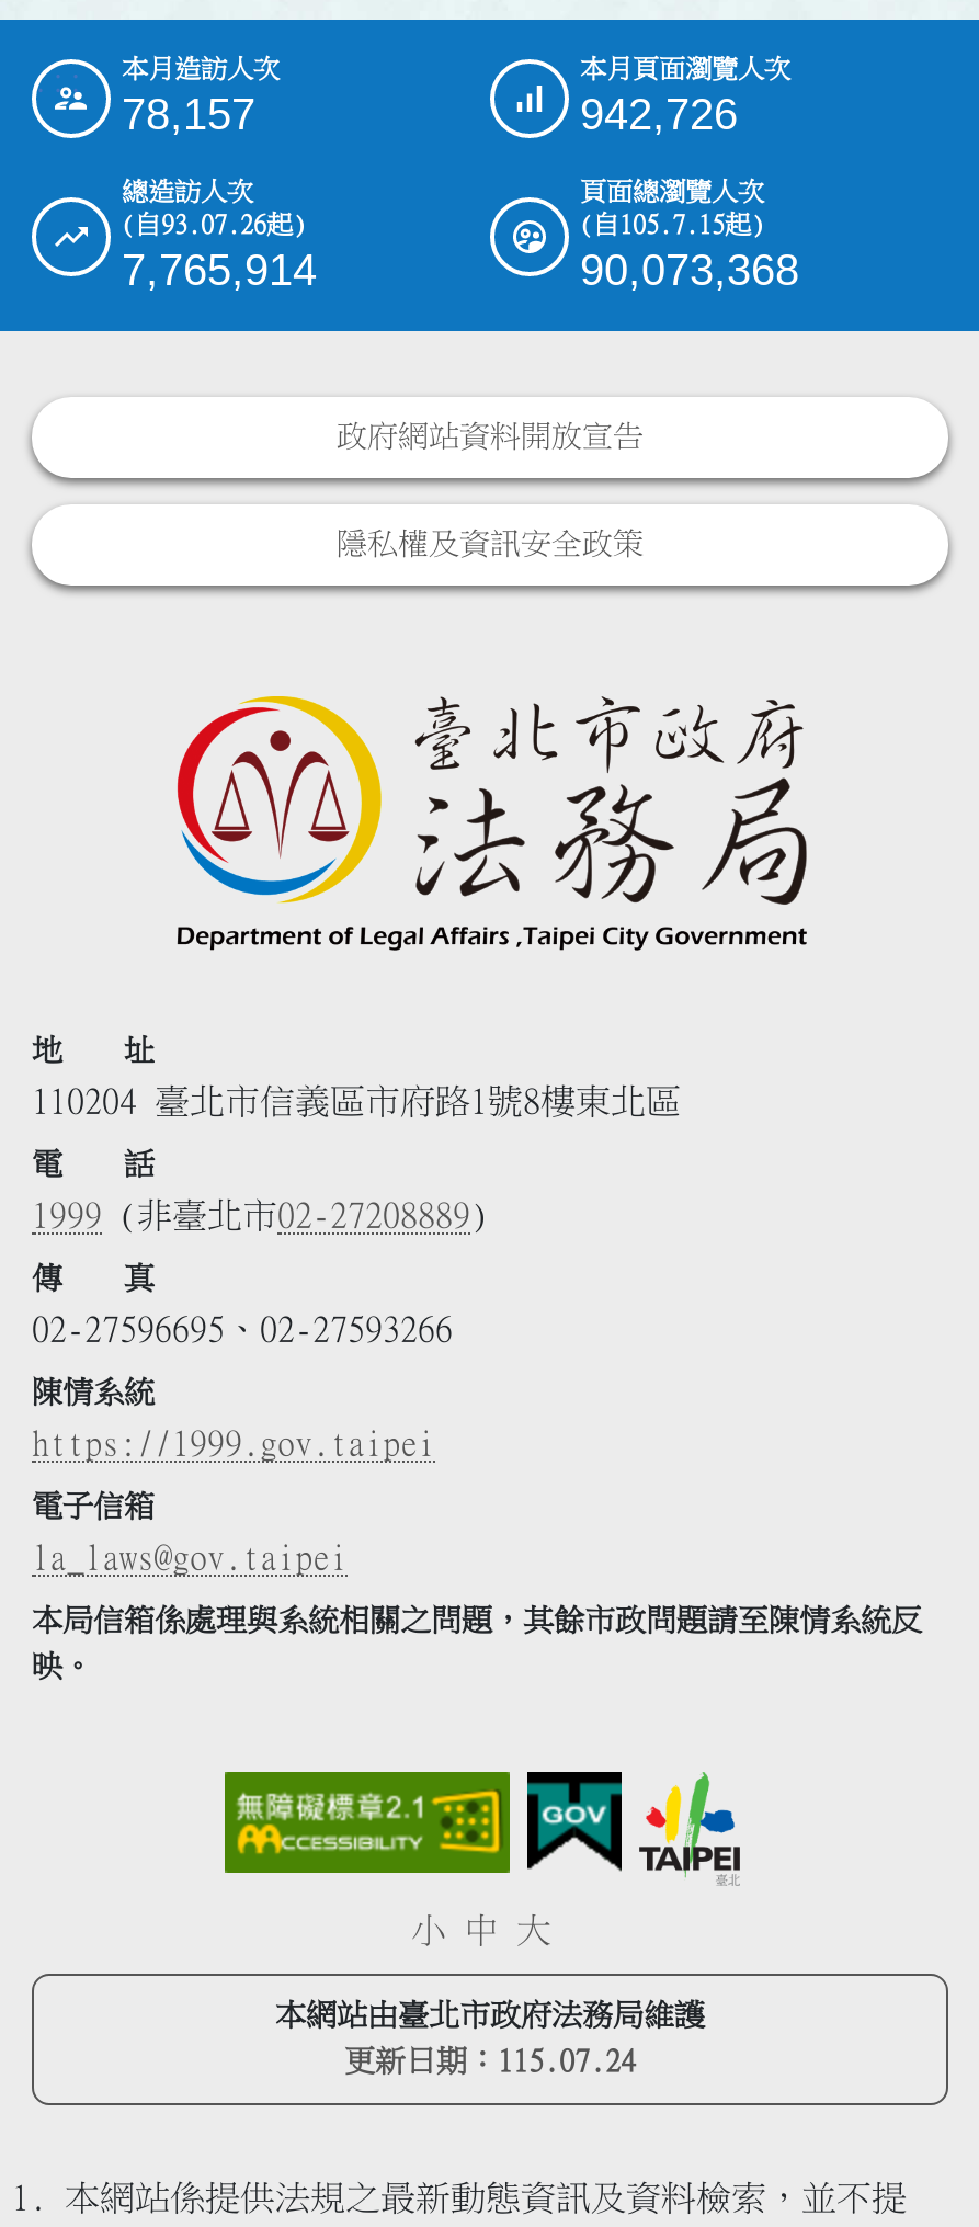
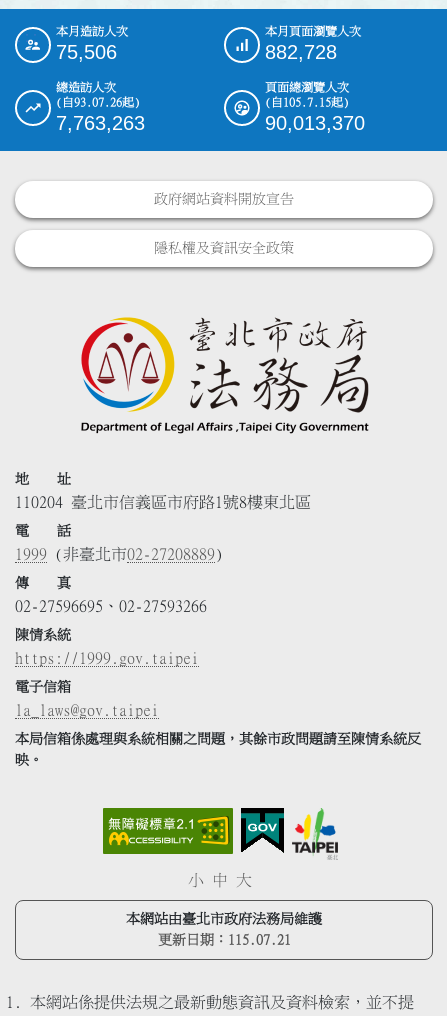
- 78,157
+ 75,506

- 942,726
+ 882,728

- 7,765,914
+ 7,763,263

- 90,073,368
+ 90,013,370

- 更新日期：115.07.24
+ 更新日期：115.07.21
